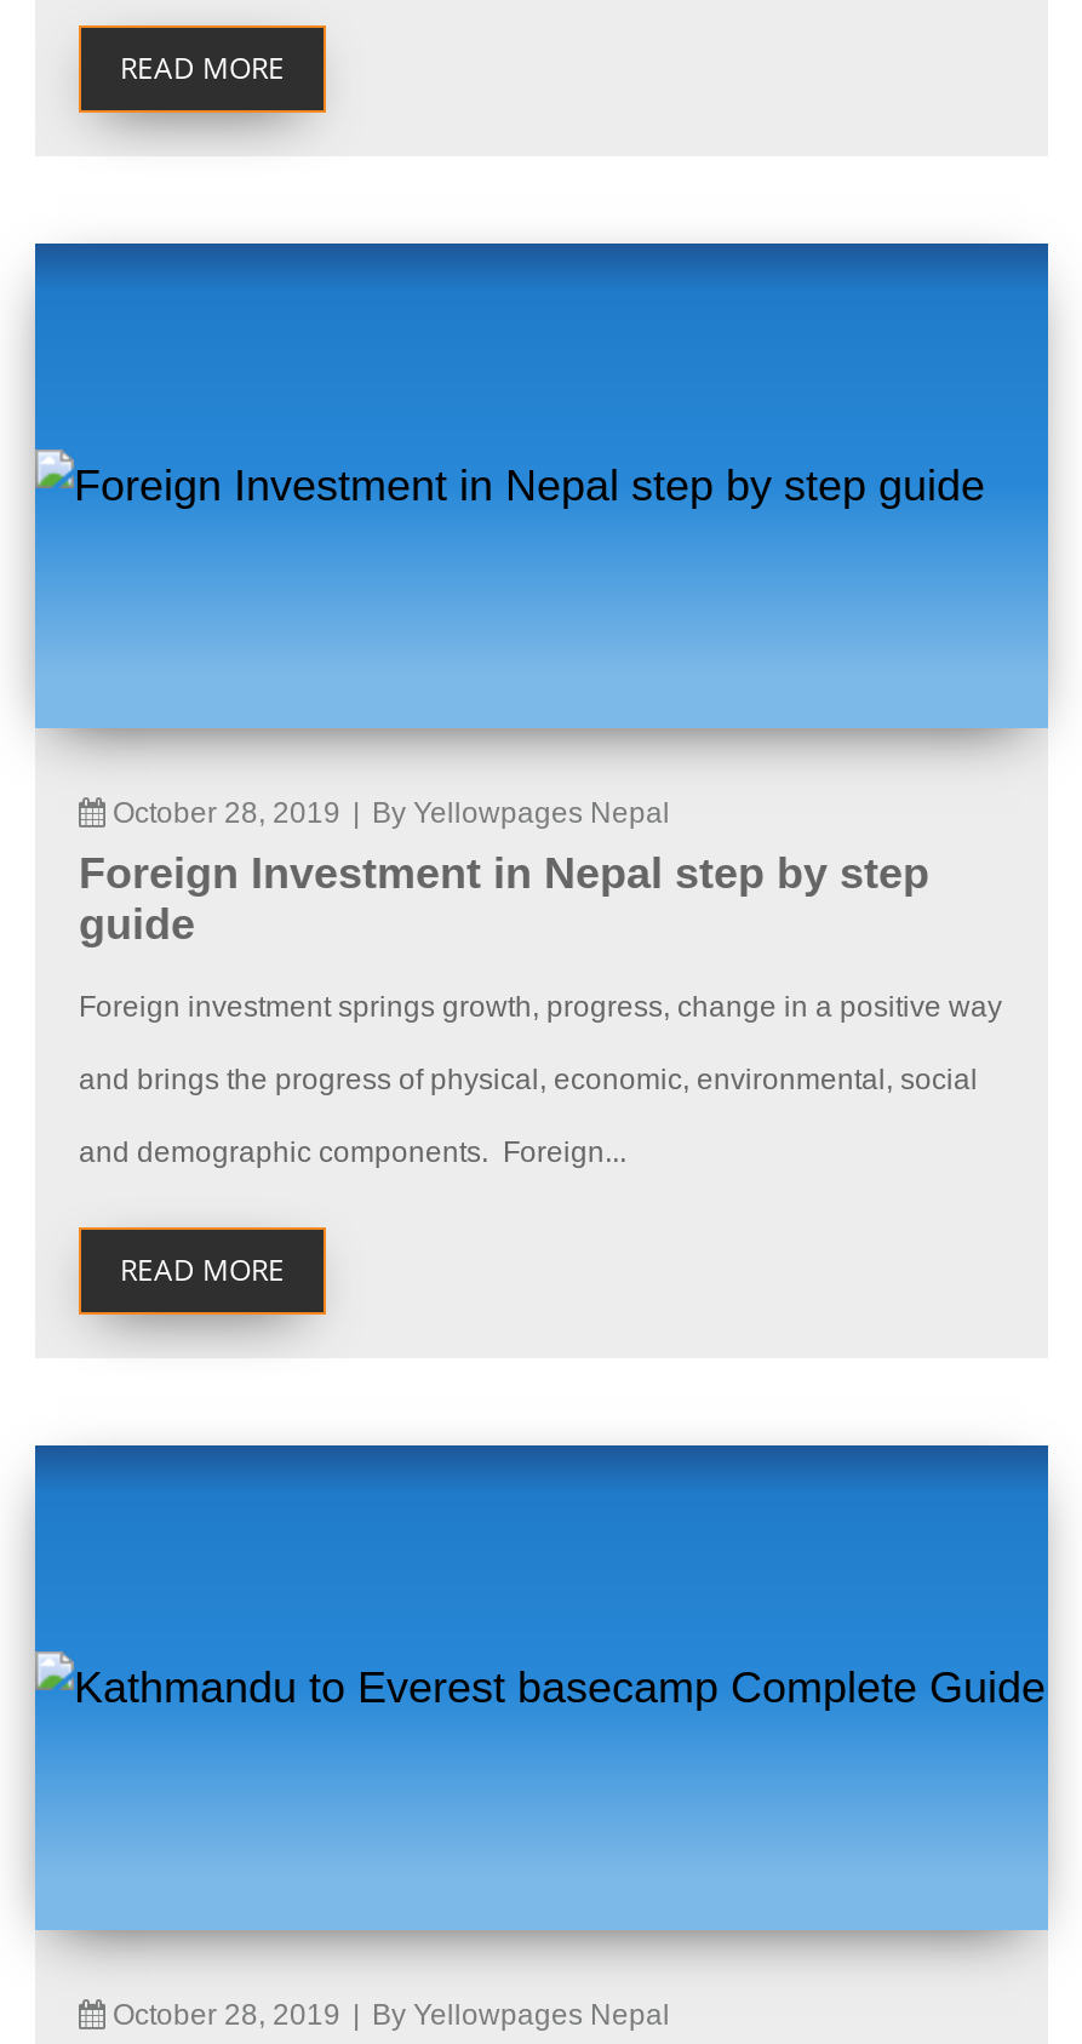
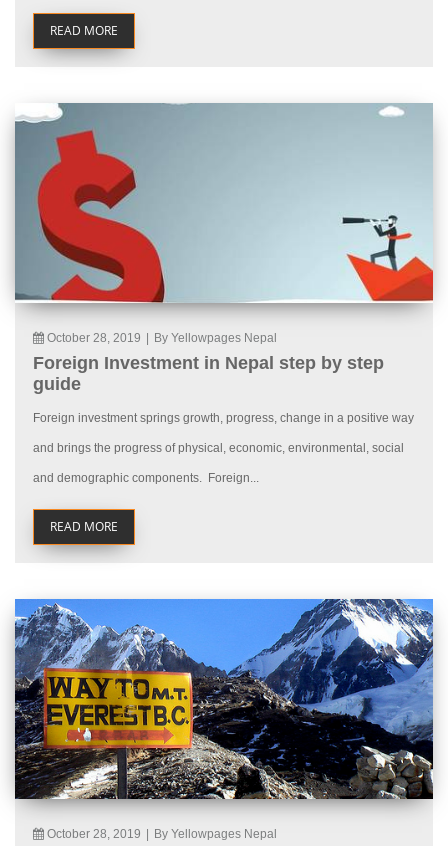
- [image]
+ [image]

- [image]
+ [image]
